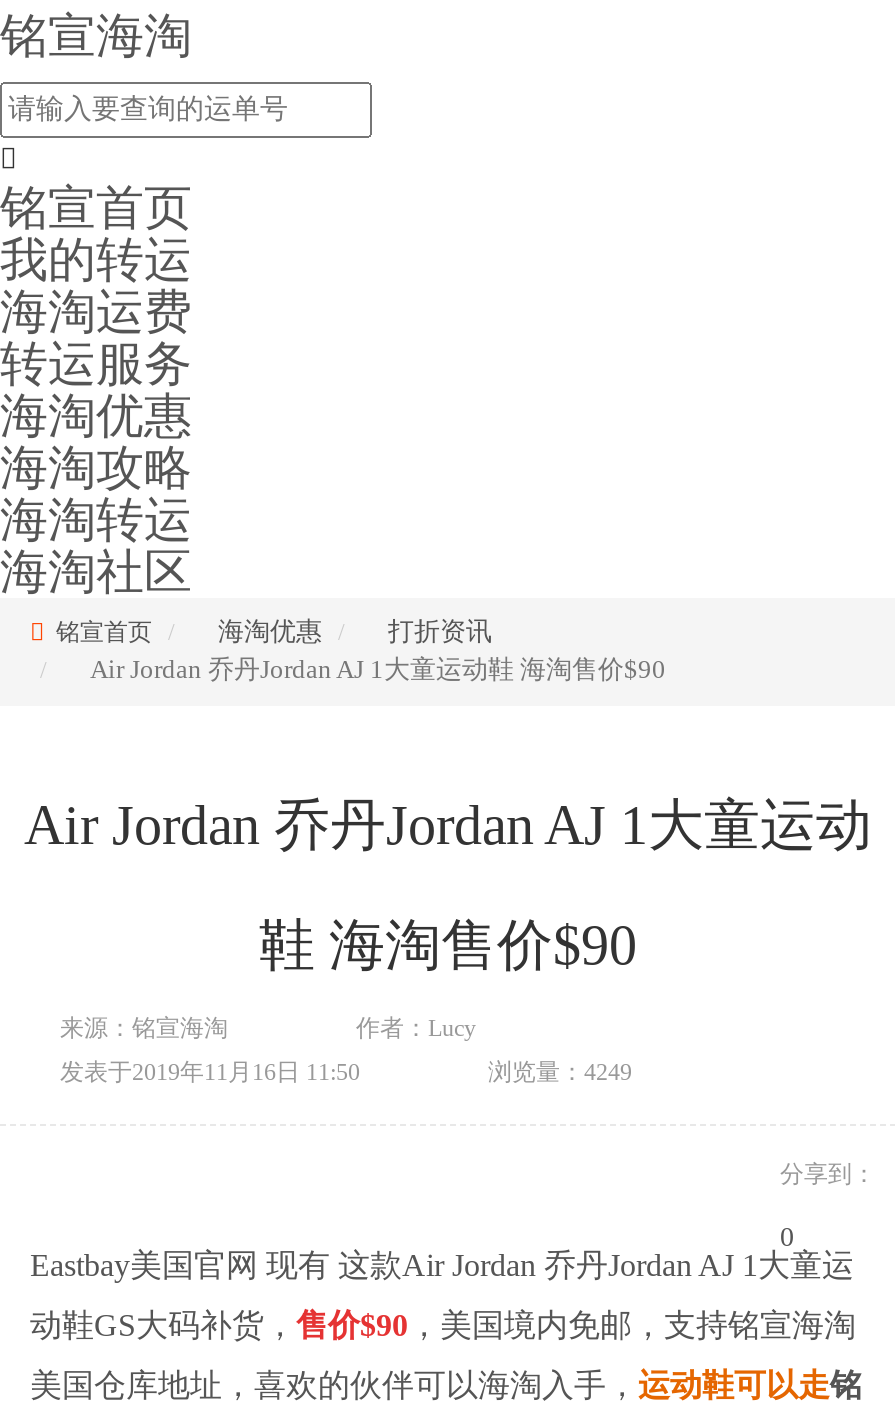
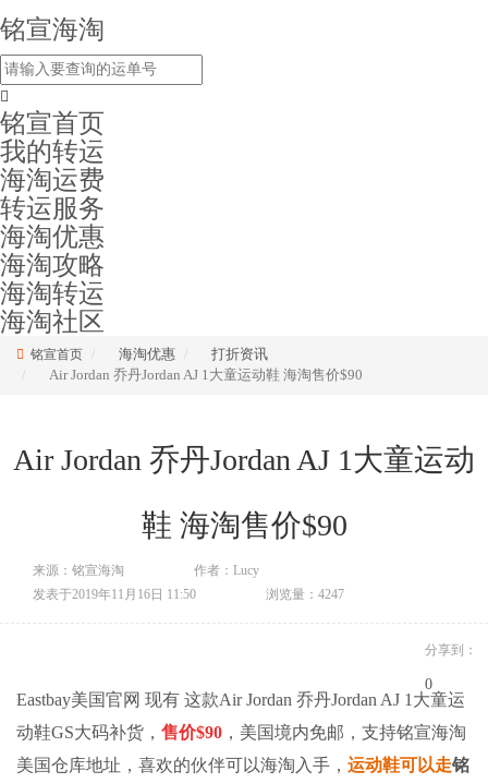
- 浏览量：4249
+ 浏览量：4247
